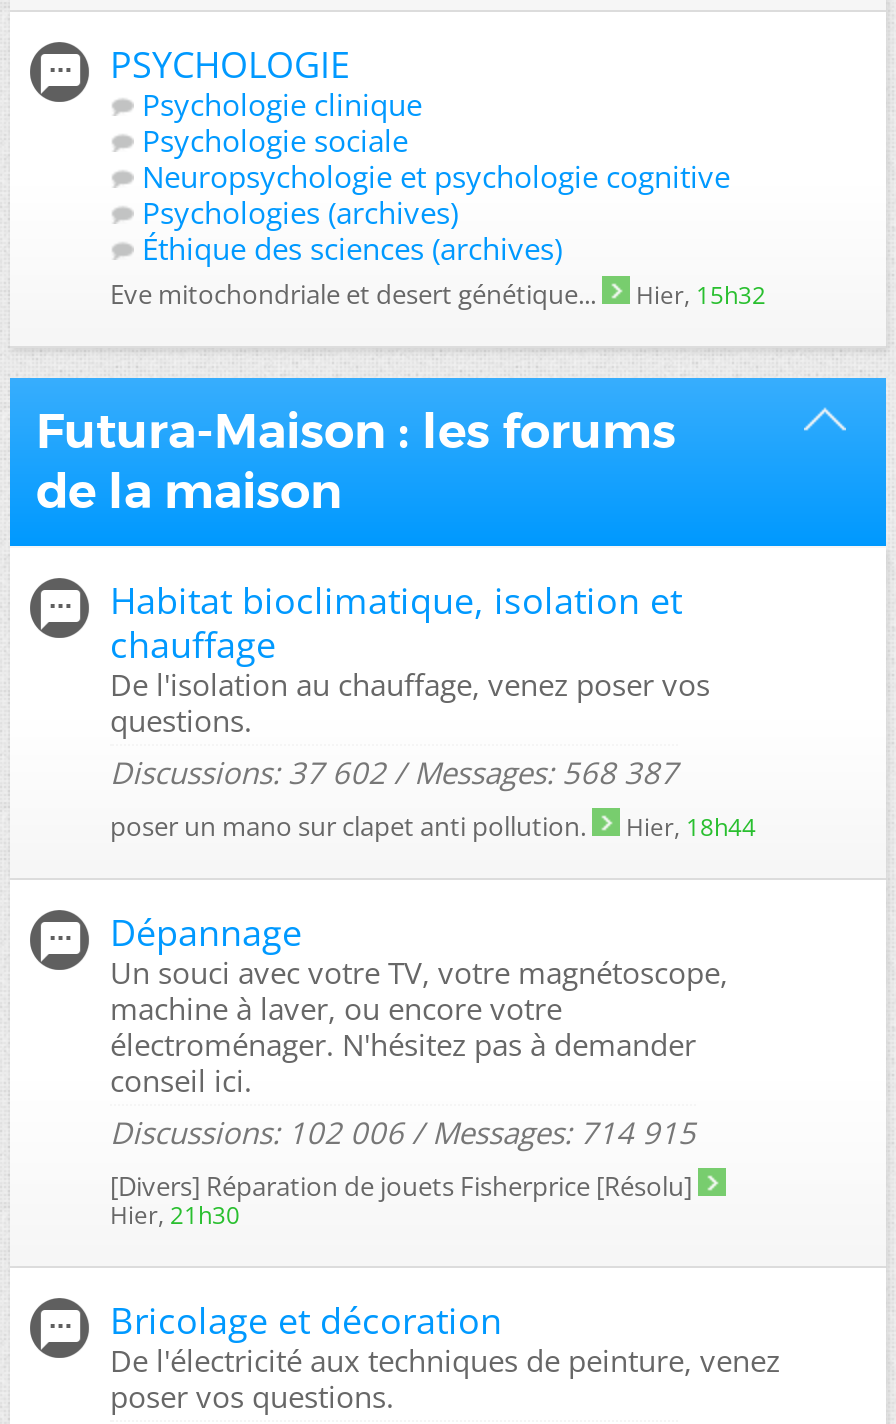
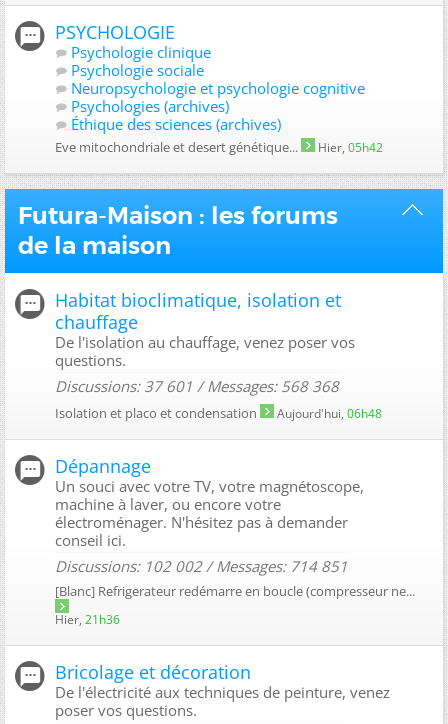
- Eve mitochondriale et desert génétique... Hier, 15h32
+ Eve mitochondriale et desert génétique... Hier, 05h42

- Discussions: 37 602 / Messages: 568 387
- poser un mano sur clapet anti pollution.
- Hier, 18h44
+ Discussions: 37 601 / Messages: 568 368
+ Isolation et placo et condensation
+ Aujourd'hui, 06h48

- Discussions: 102 006 / Messages: 714 915
- [Divers] Réparation de jouets Fisherprice [Résolu]
- Hier, 21h30
+ Discussions: 102 002 / Messages: 714 851
+ [Blanc] Refrigerateur redémarre en boucle (compresseur ne...
+ Hier, 21h36
